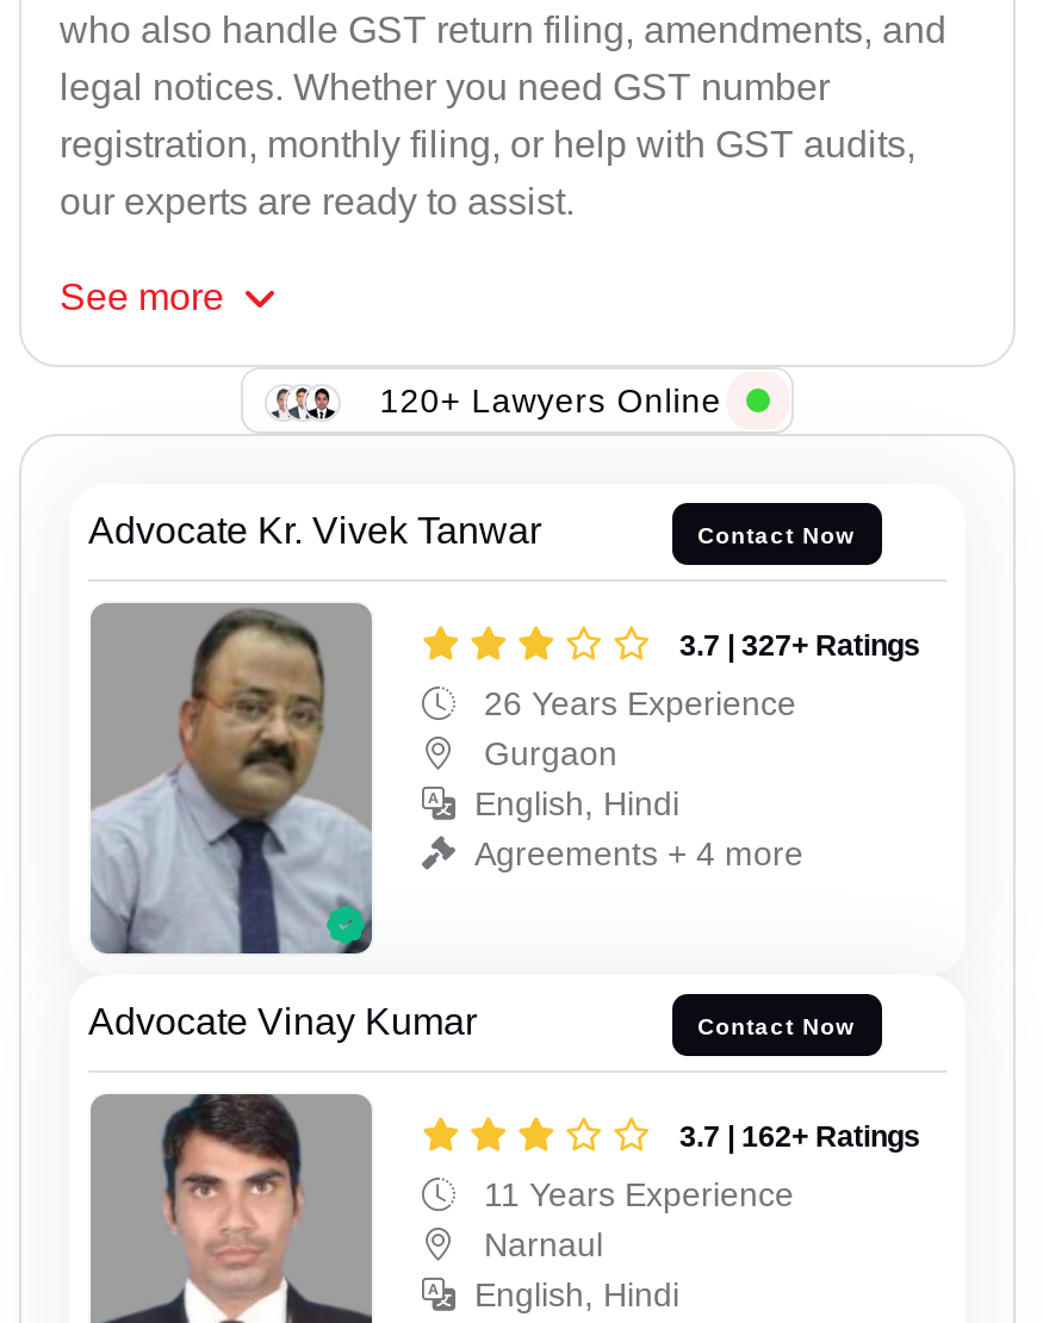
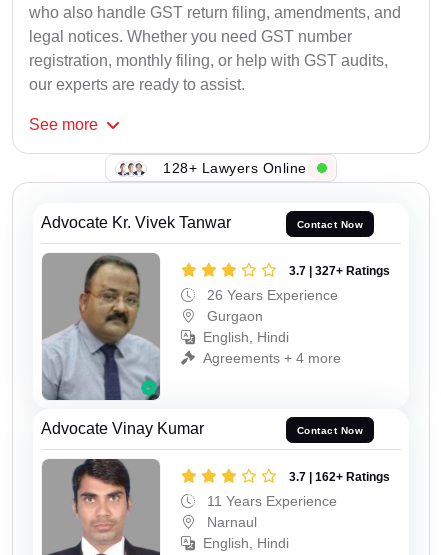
- 120+ Lawyers Online
+ 128+ Lawyers Online
